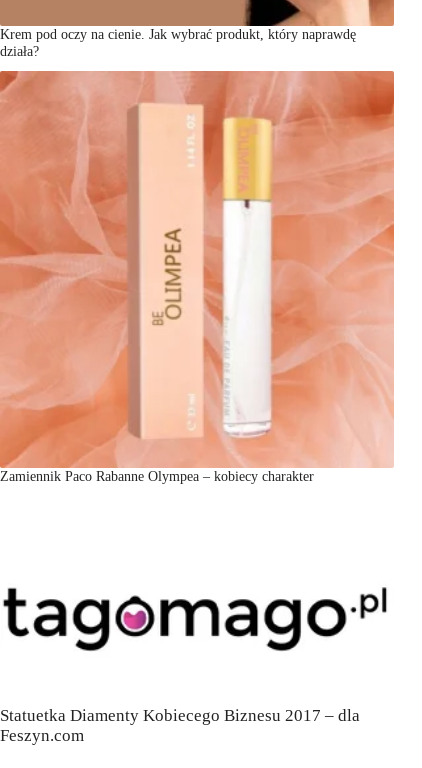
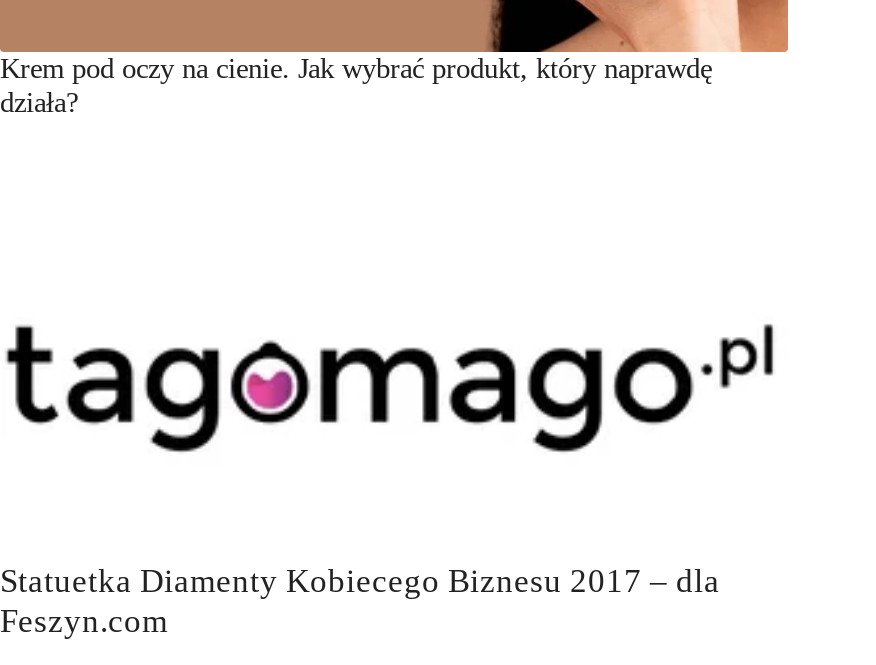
- [image]
- Zamiennik Paco Rabanne Olympea – kobiecy charakter
